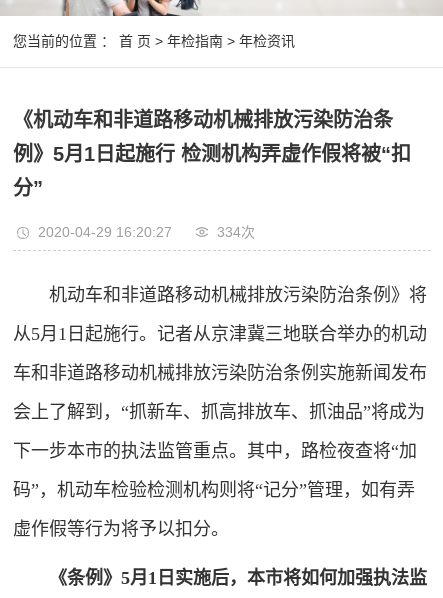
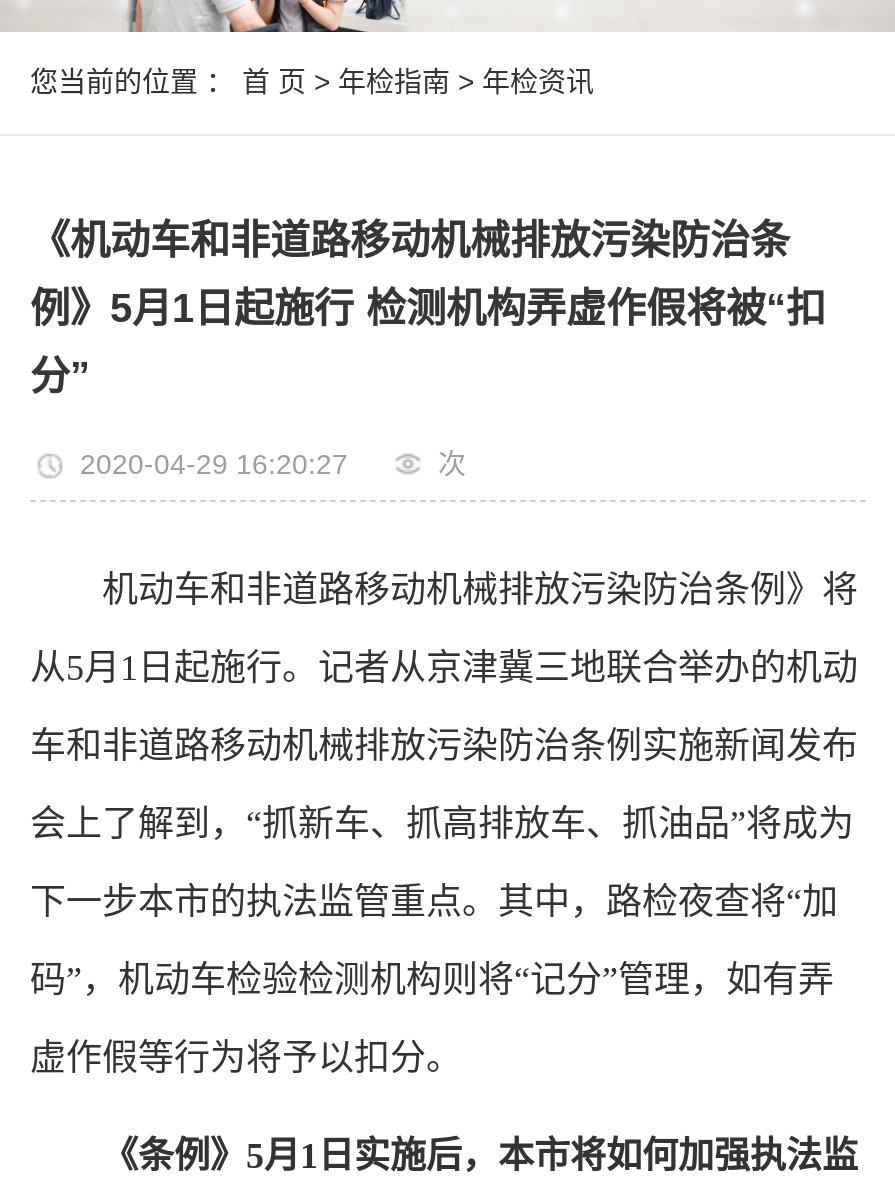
- 334次
+ 次
